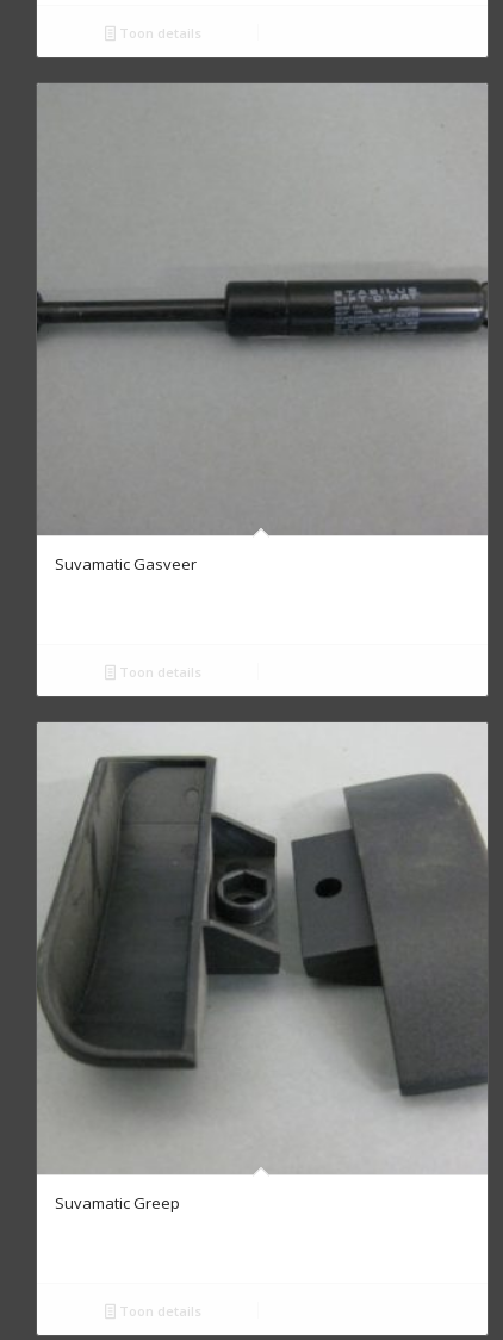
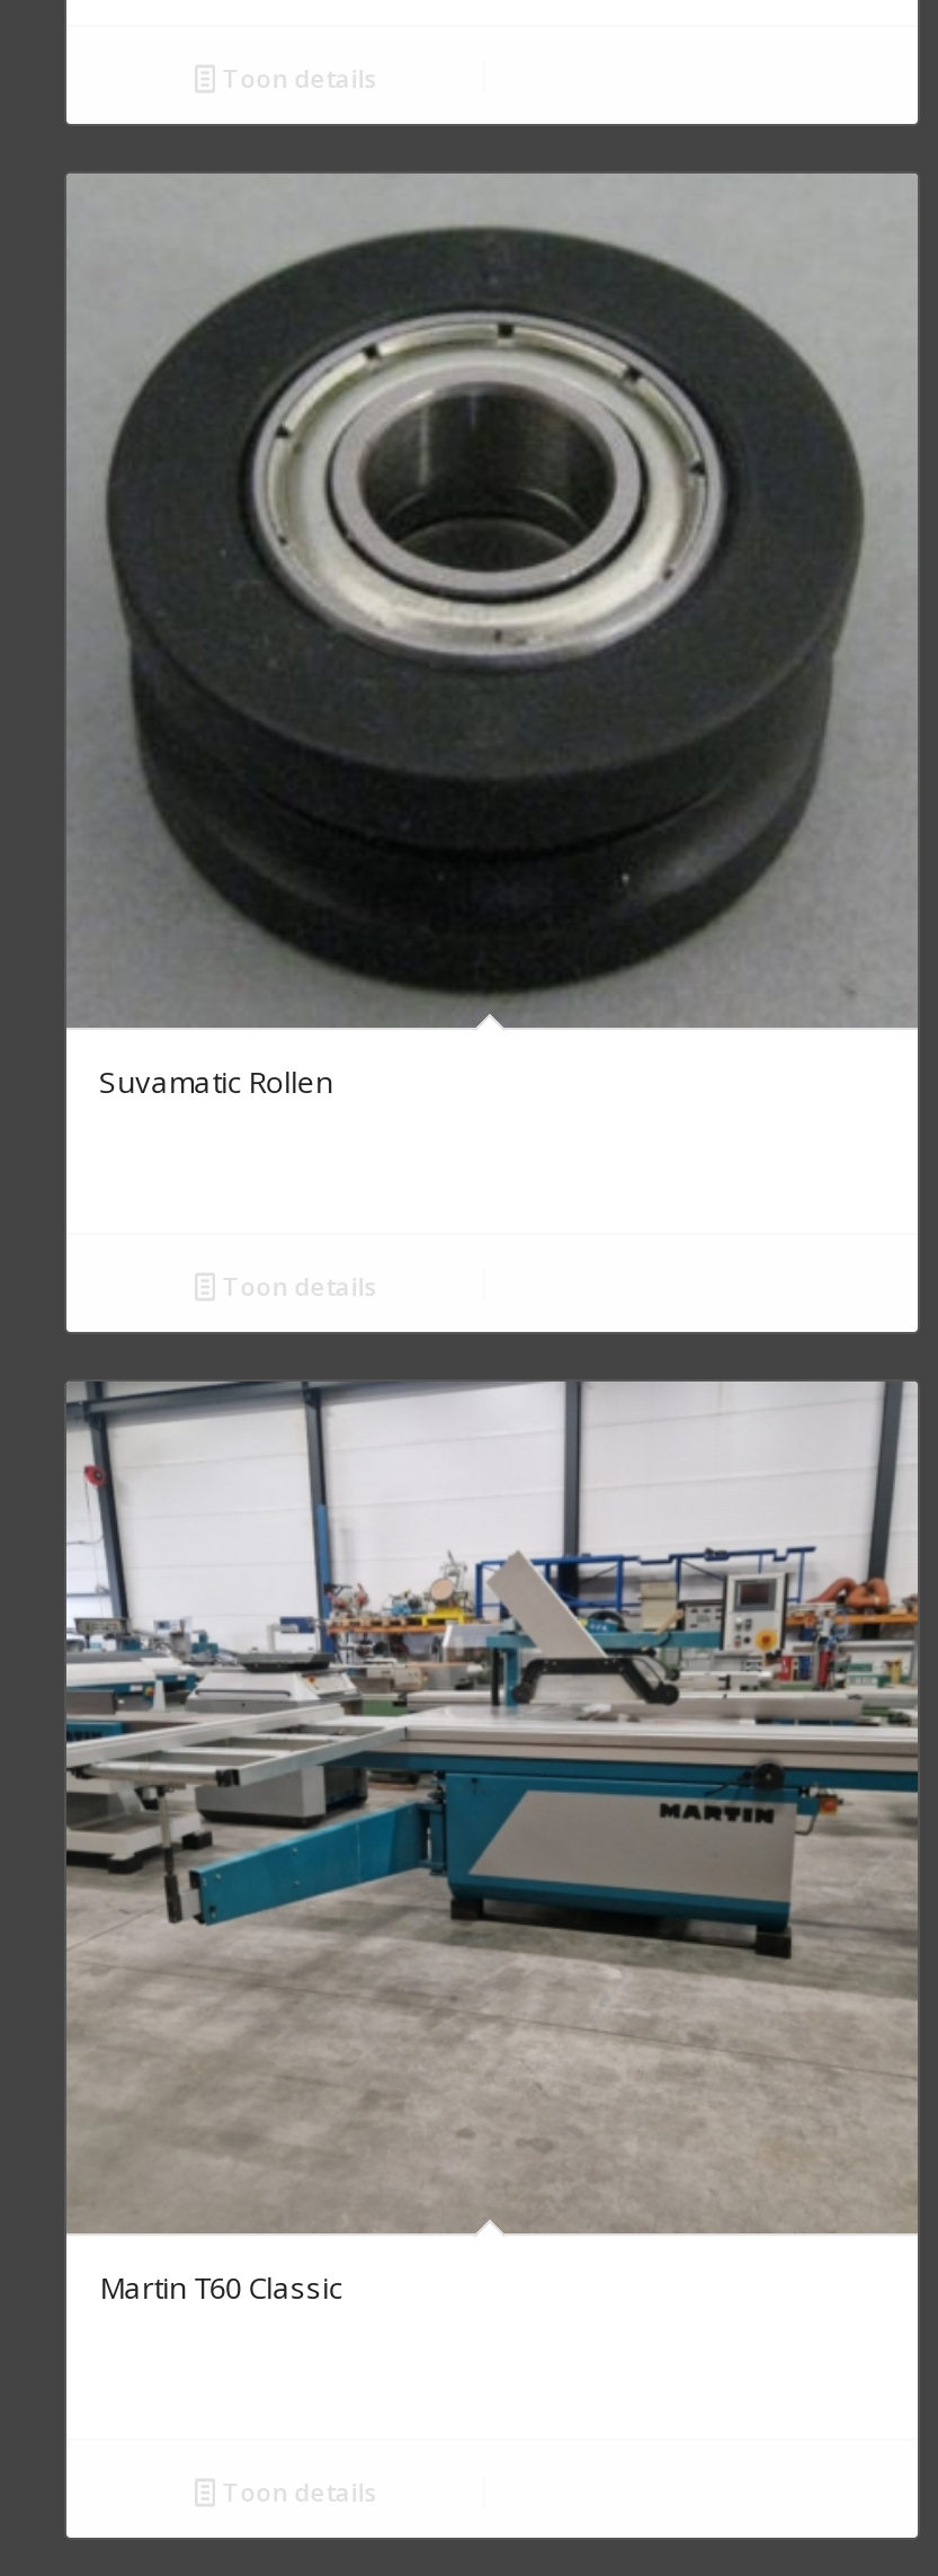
- [image]
- Suvamatic Gasveer
+ [image]
+ Suvamatic Rollen

- [image]
- Suvamatic Greep
+ [image]
+ Martin T60 Classic
